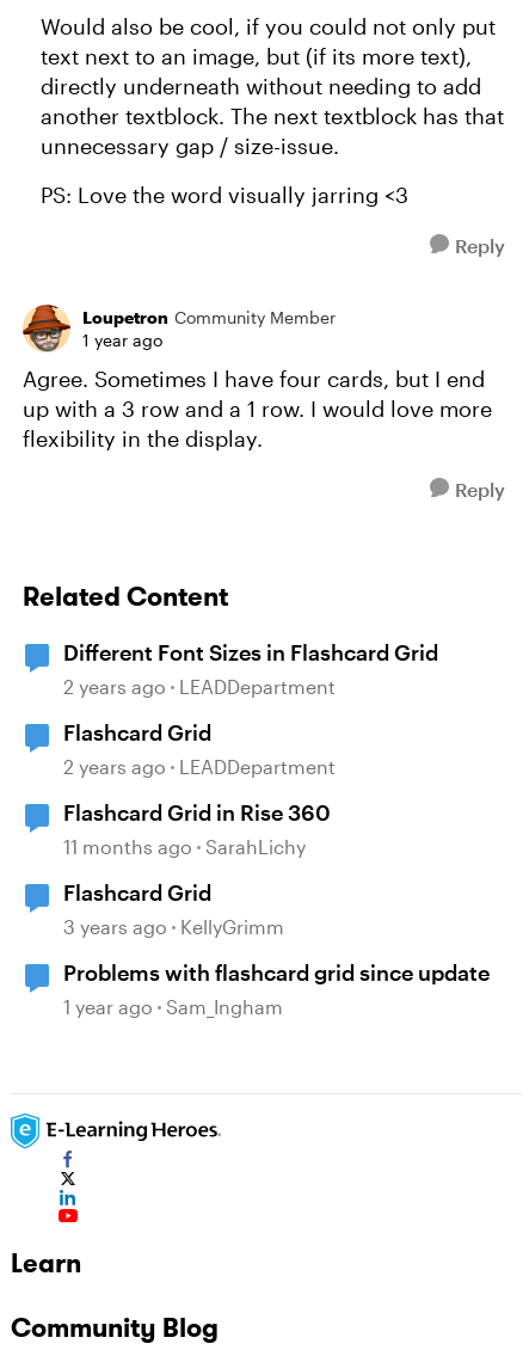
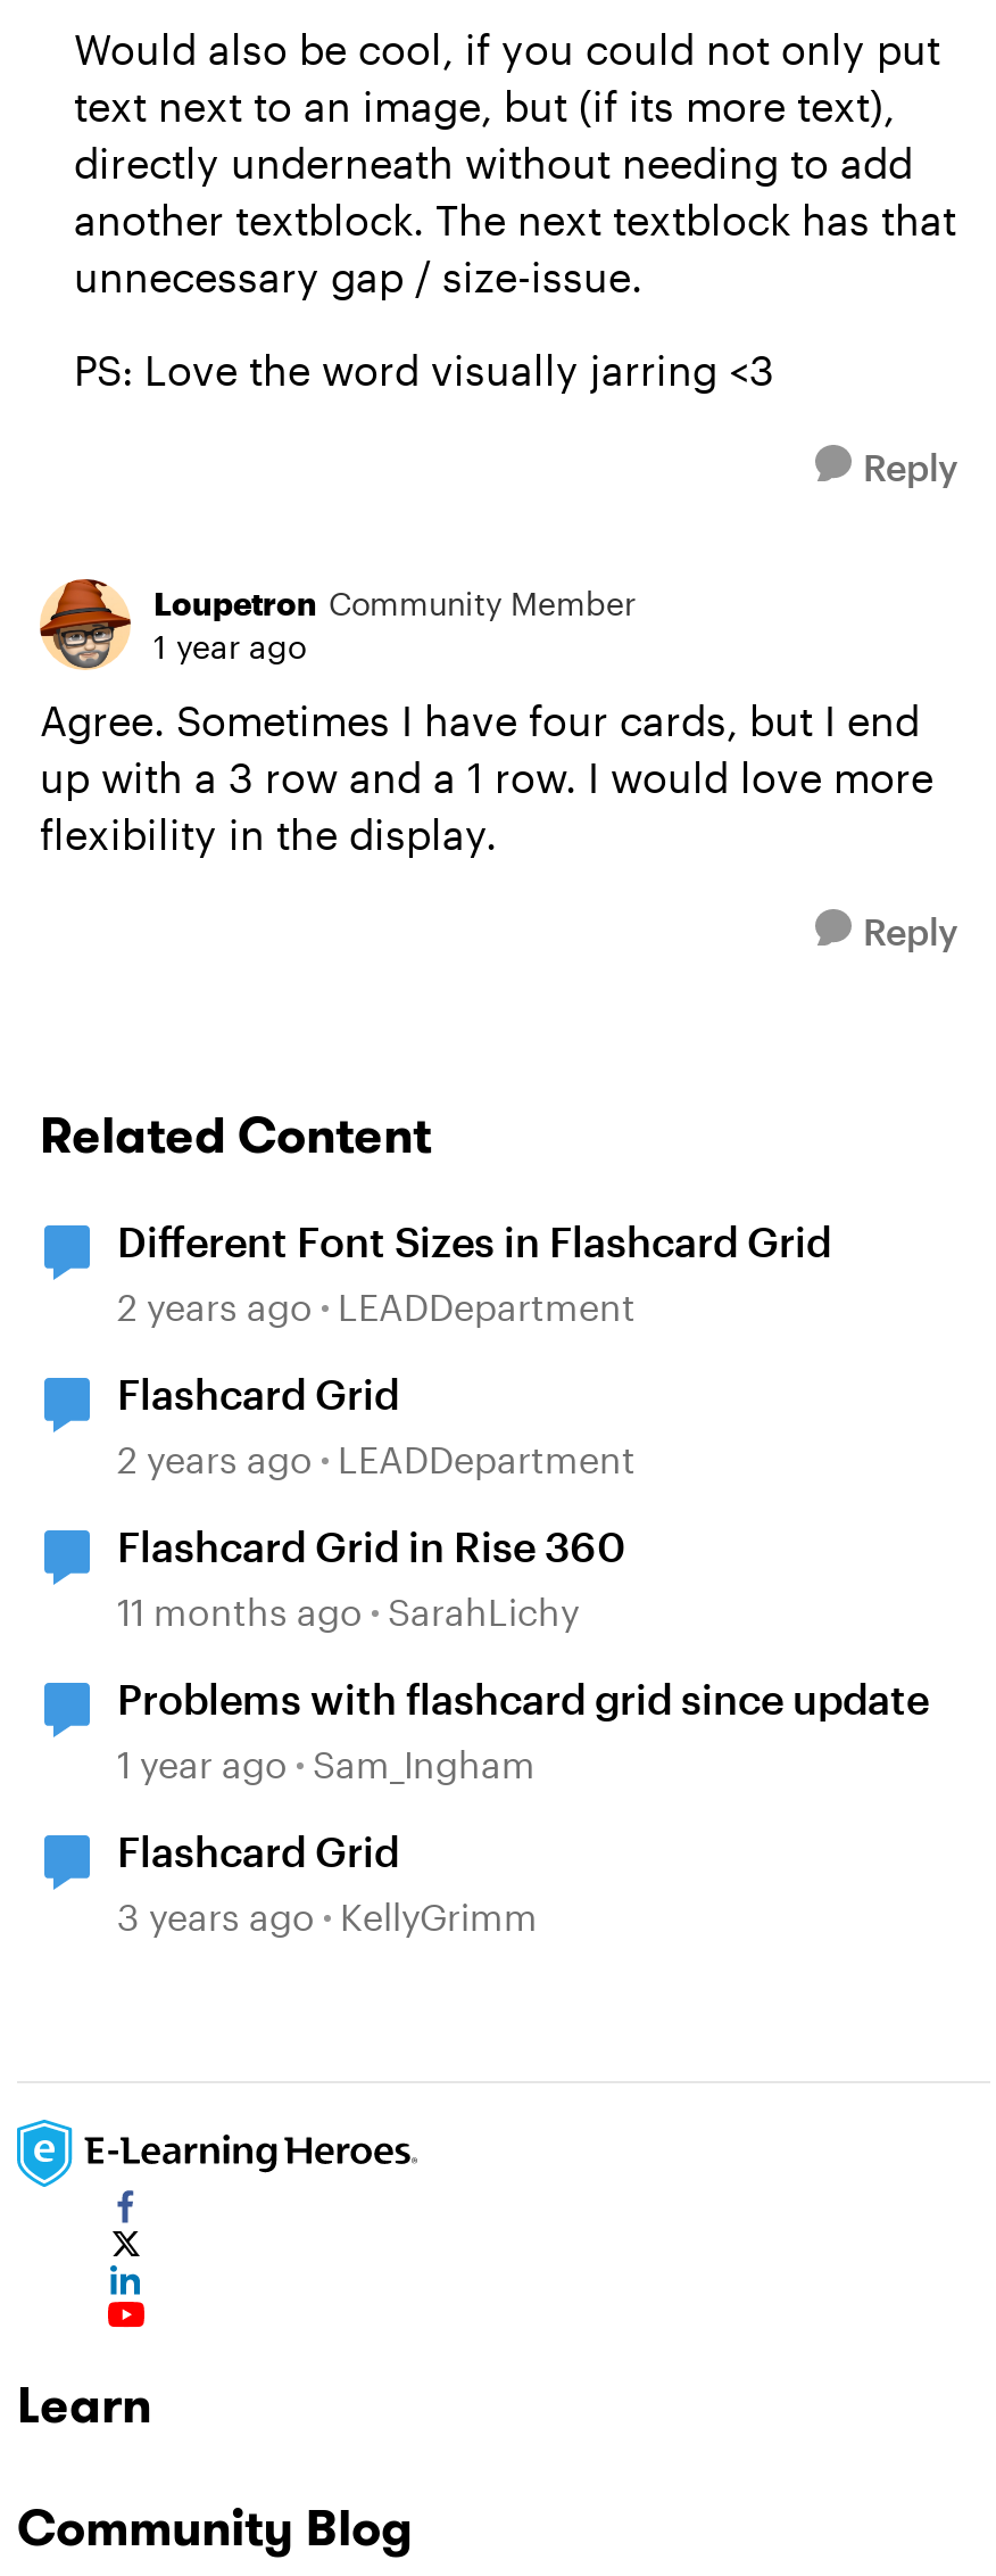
moved down: Flashcard Grid | 3 years ago KellyGrimm

moved up: Problems with flashcard grid since update | 1 year ago Sam_Ingham
